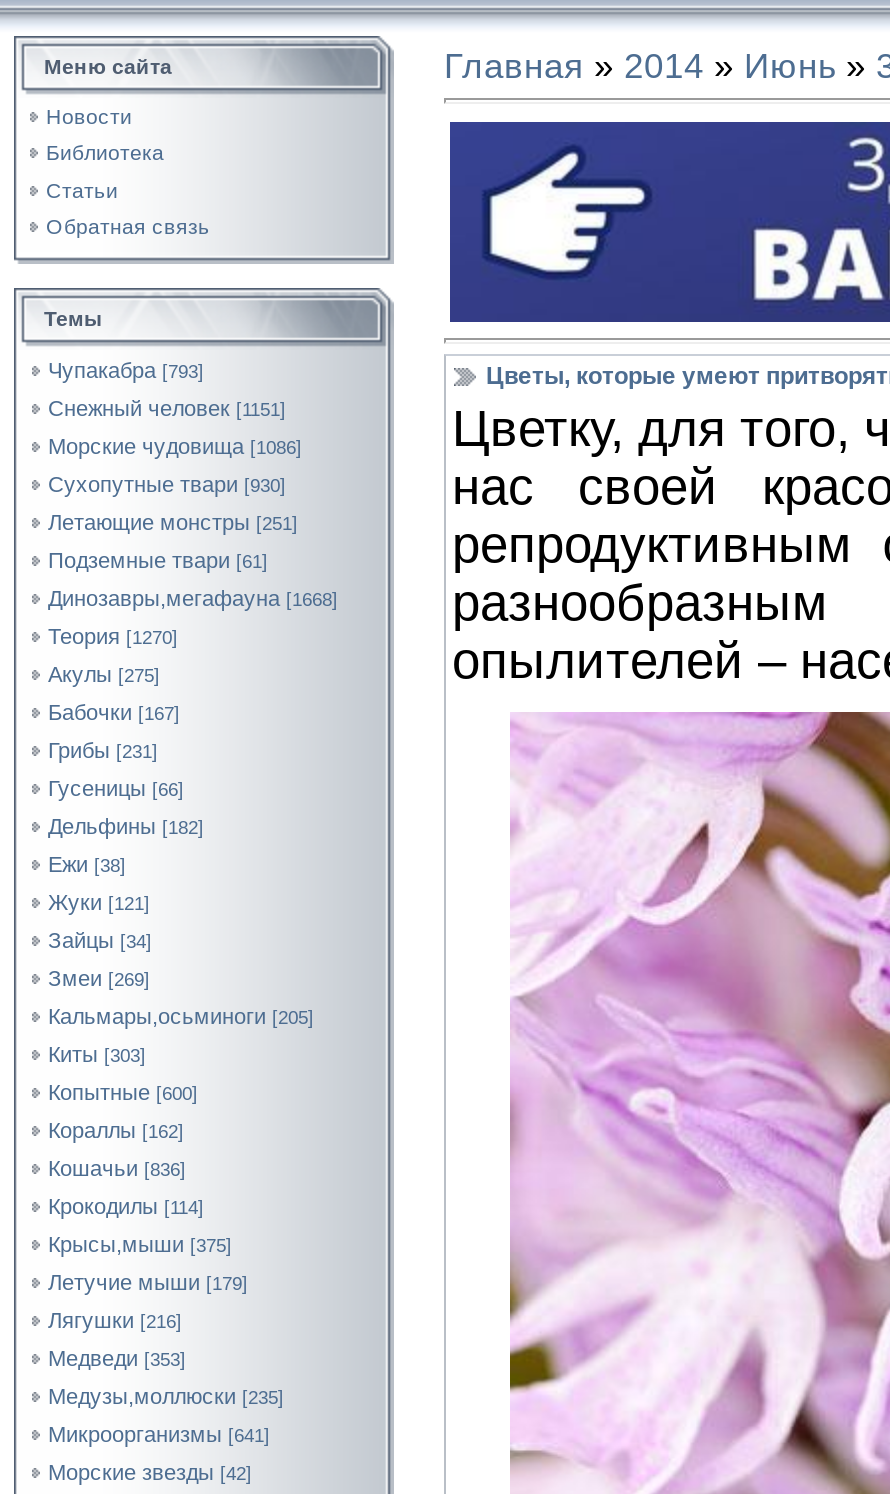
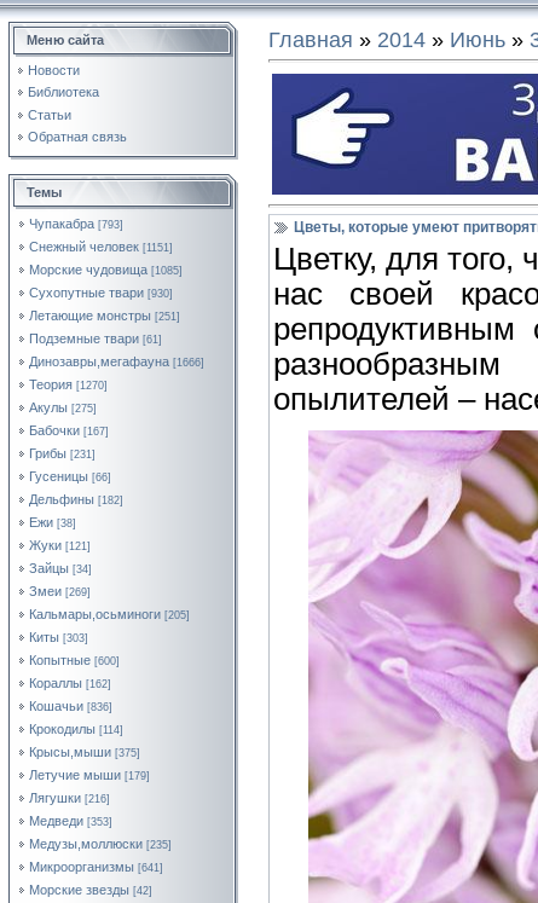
- Морские чудовища [1086]
+ Морские чудовища [1085]

- Динозавры,мегафауна [1668]
+ Динозавры,мегафауна [1666]
